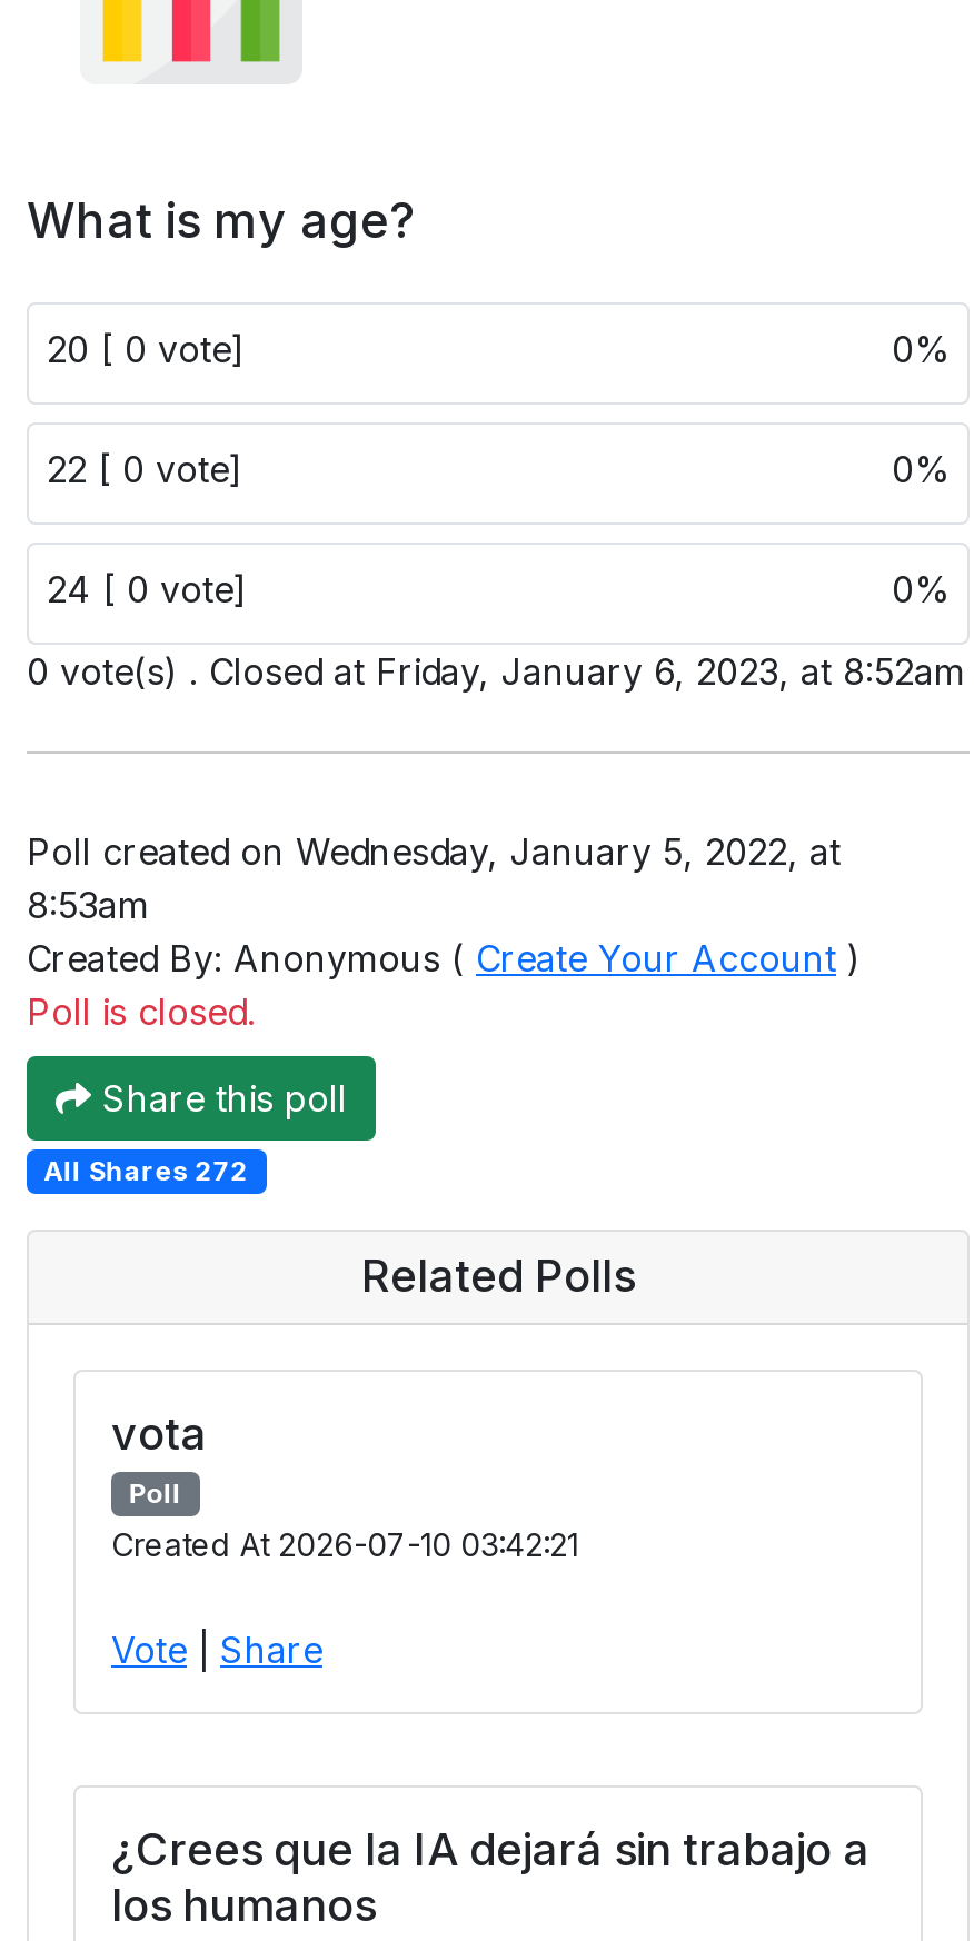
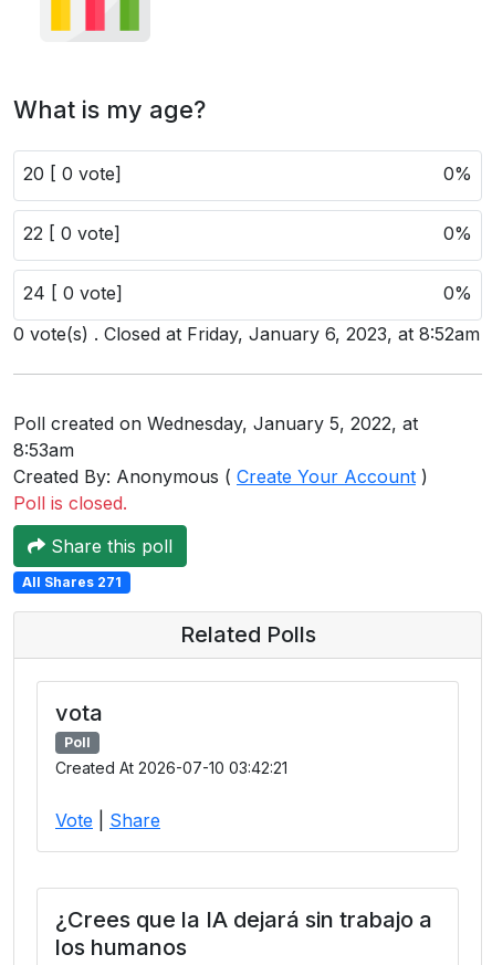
- All Shares 272
+ All Shares 271
